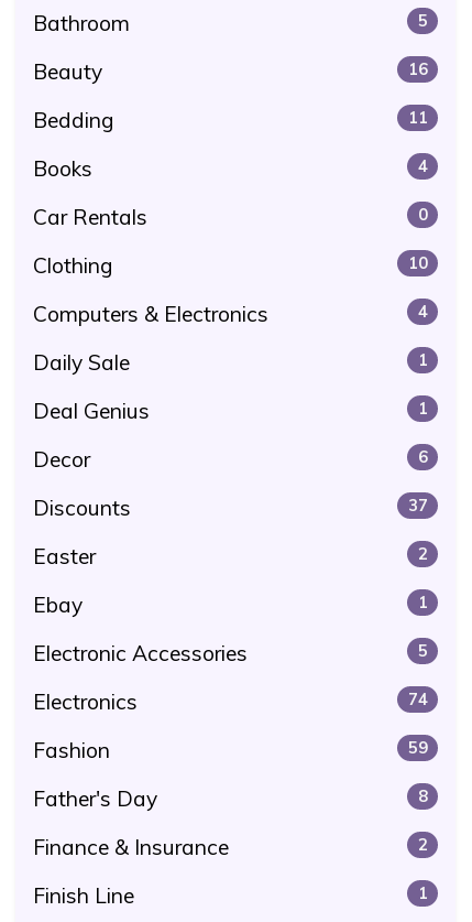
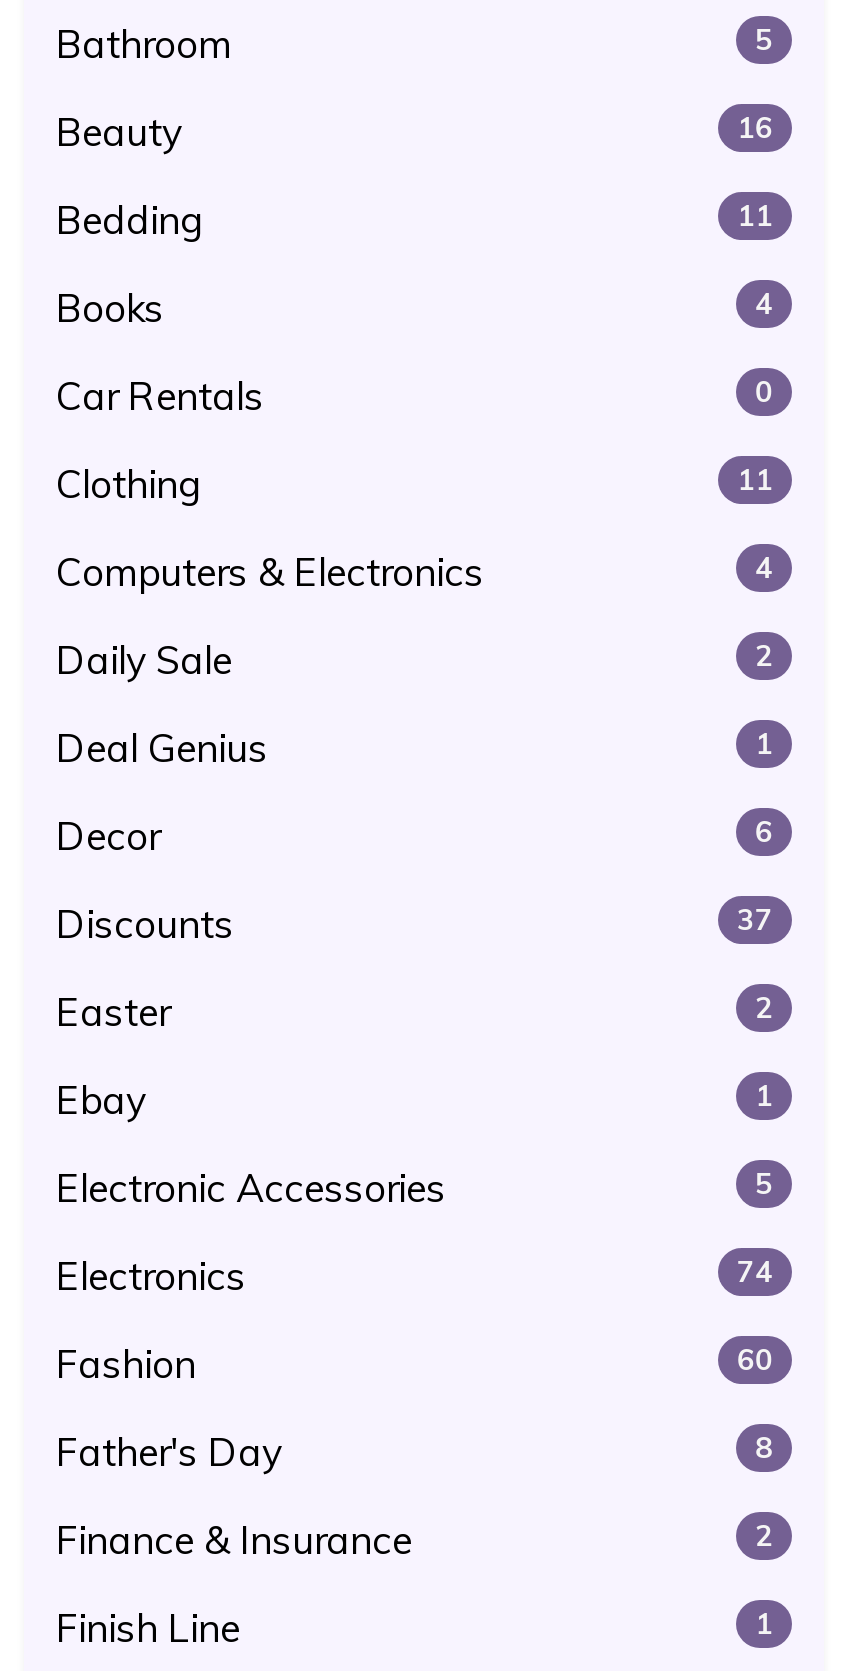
- 10
+ 11

- 1
+ 2

- 59
+ 60
